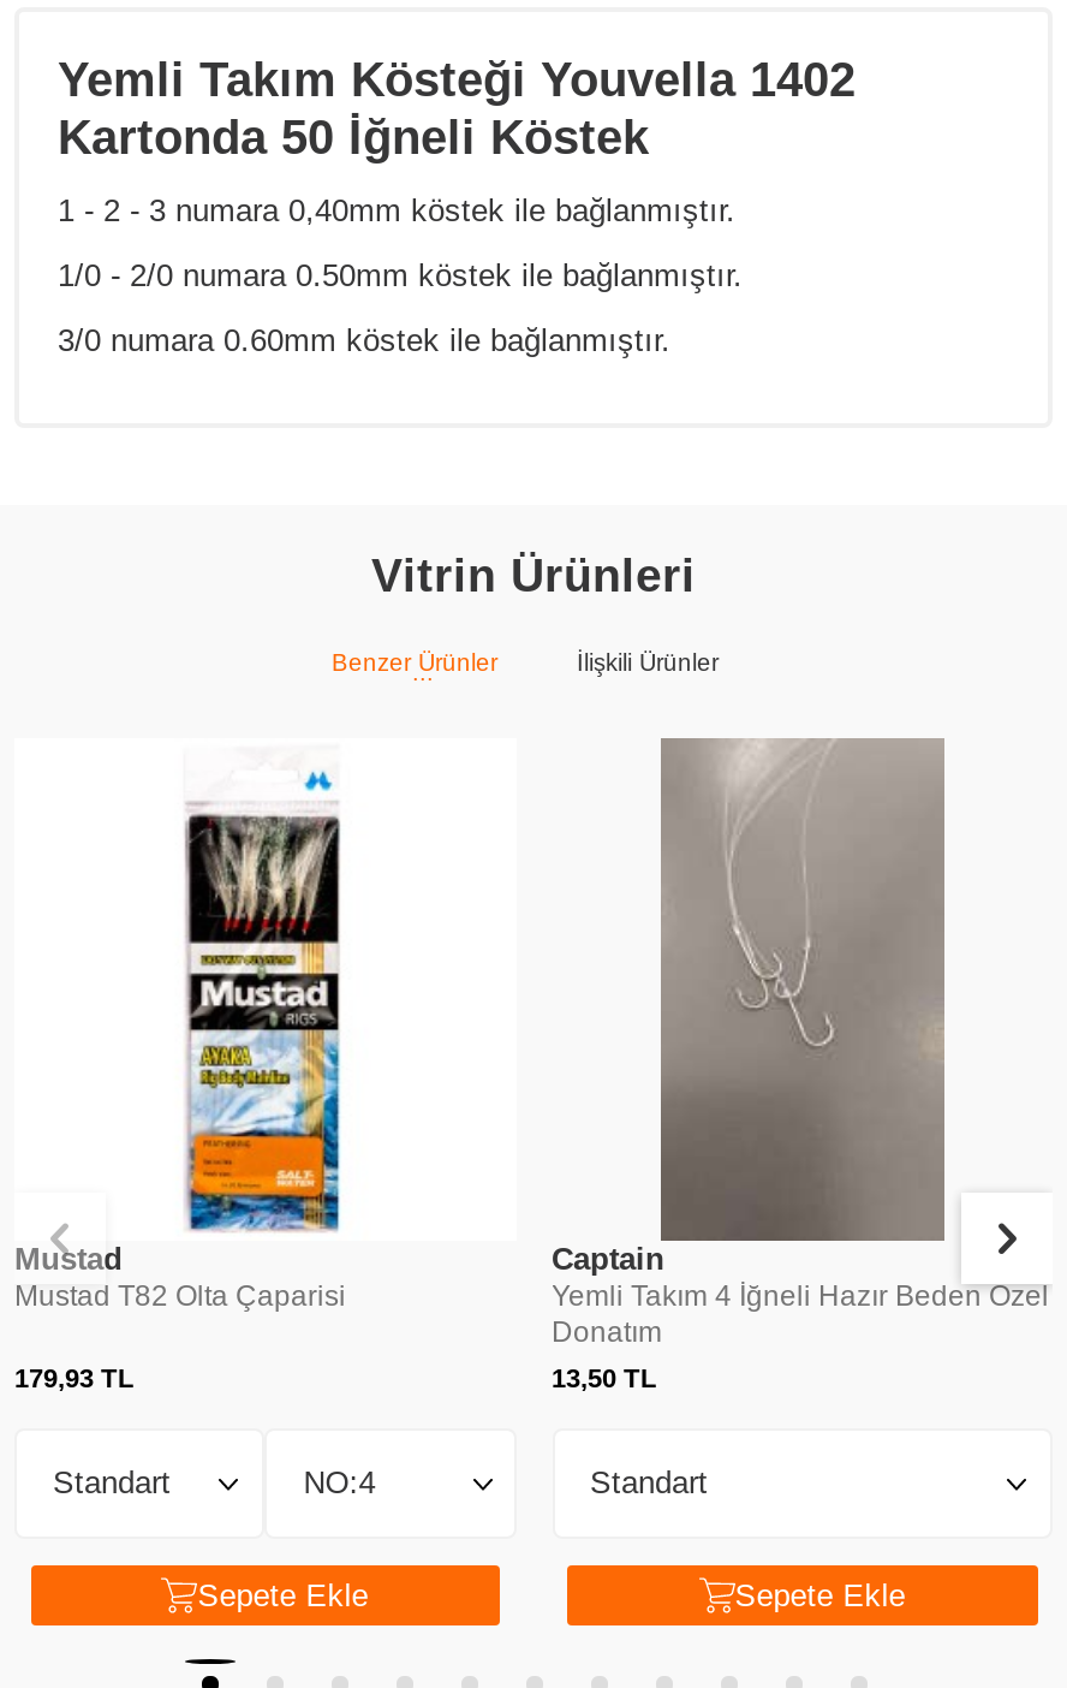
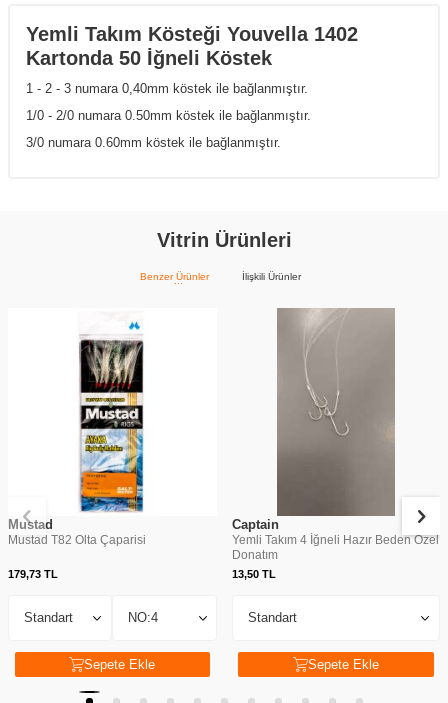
- 179,93 TL
+ 179,73 TL
